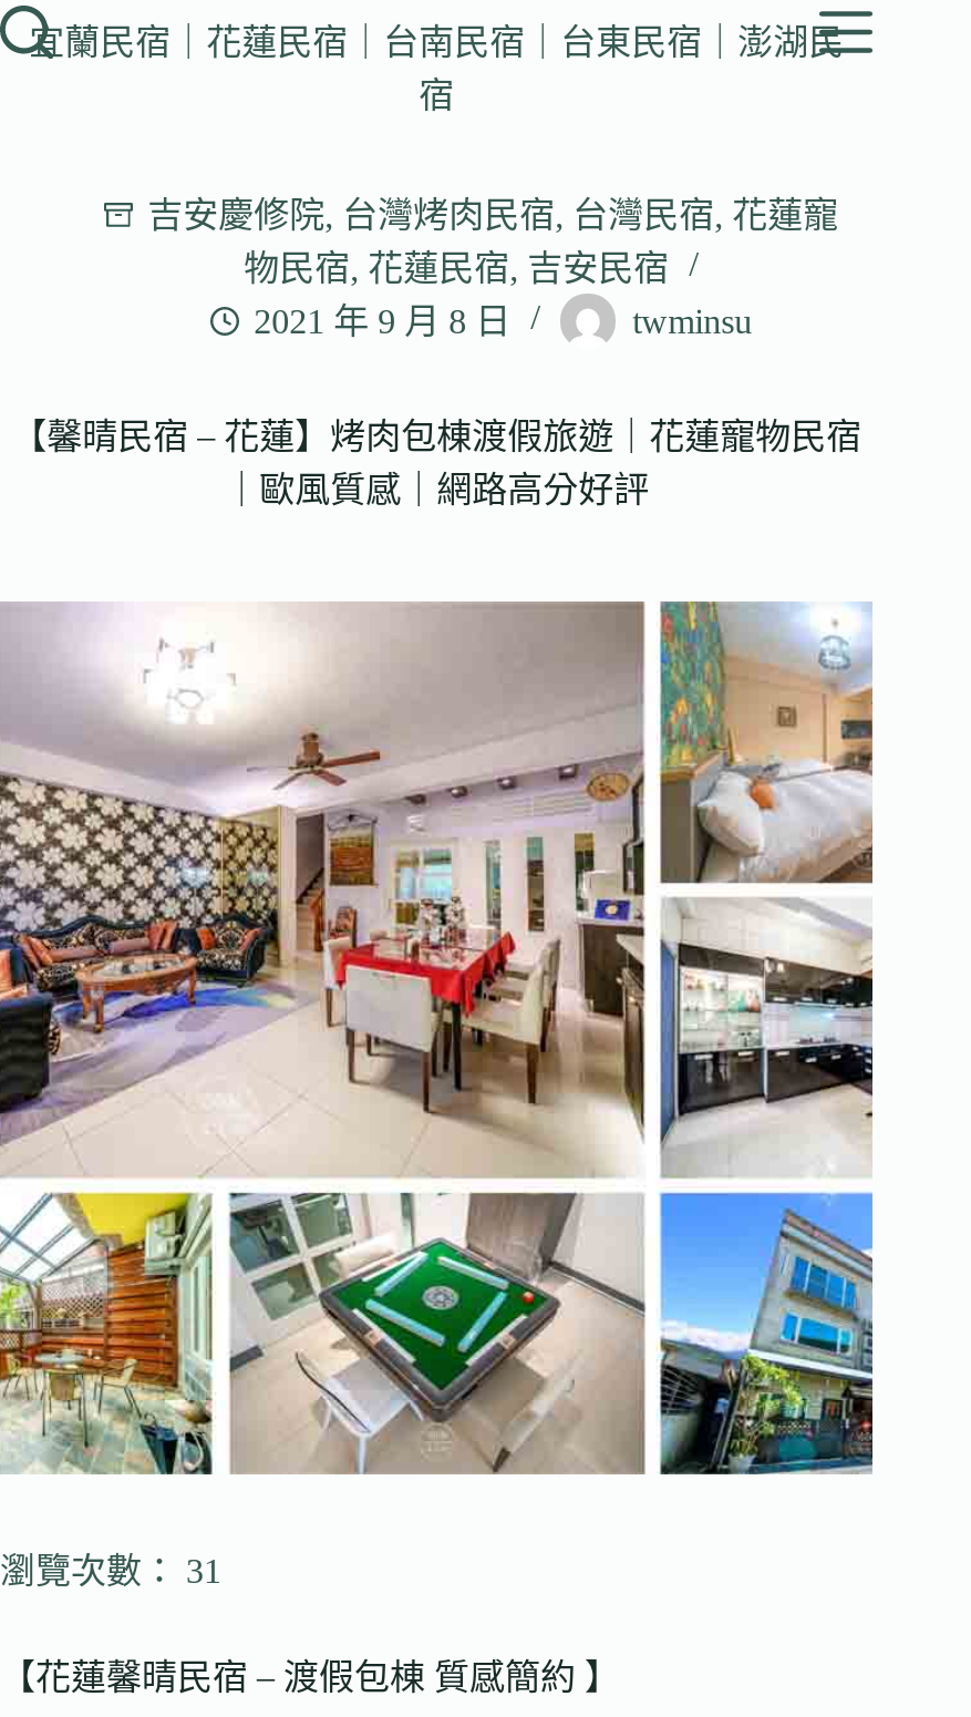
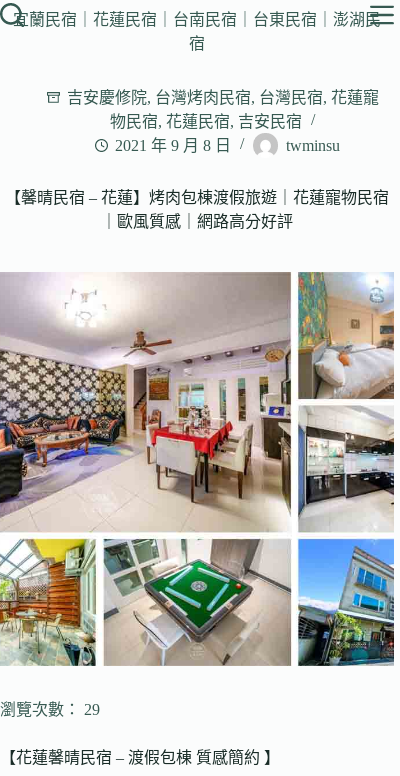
- 瀏覽次數： 31
+ 瀏覽次數： 29
